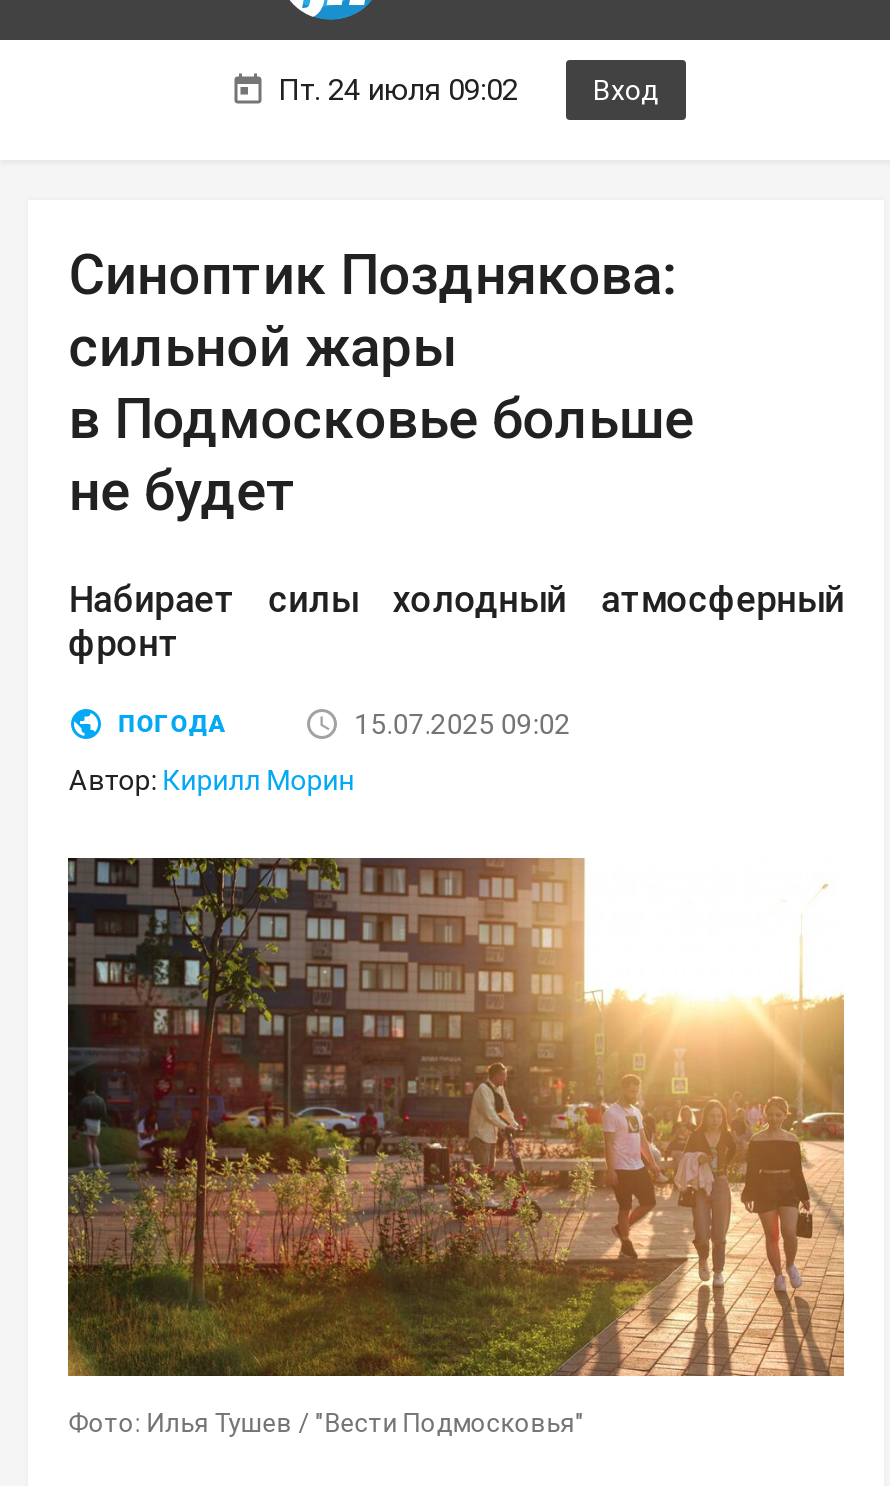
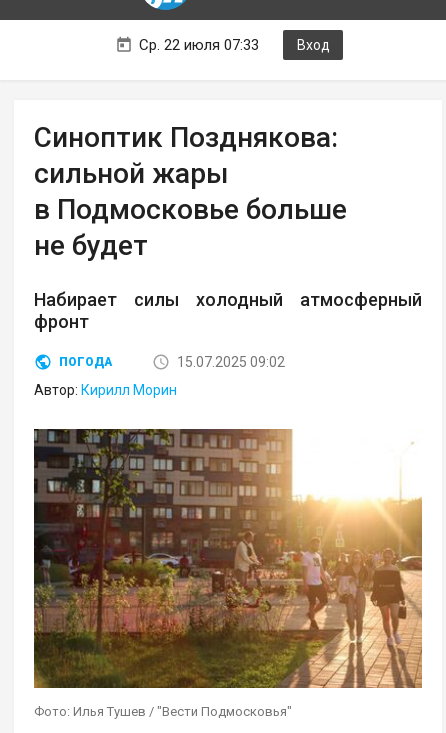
- Пт. 24 июля 09:02
+ Ср. 22 июля 07:33
